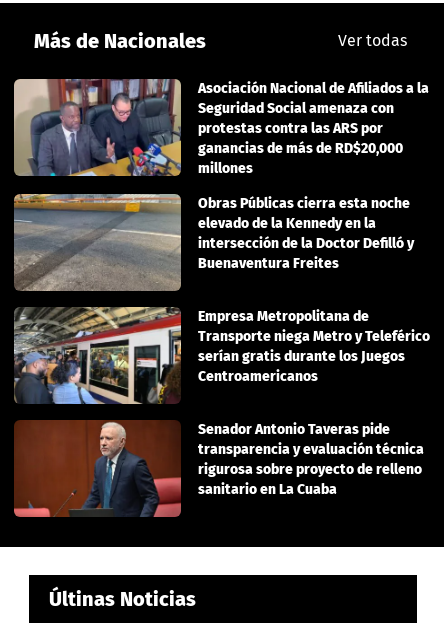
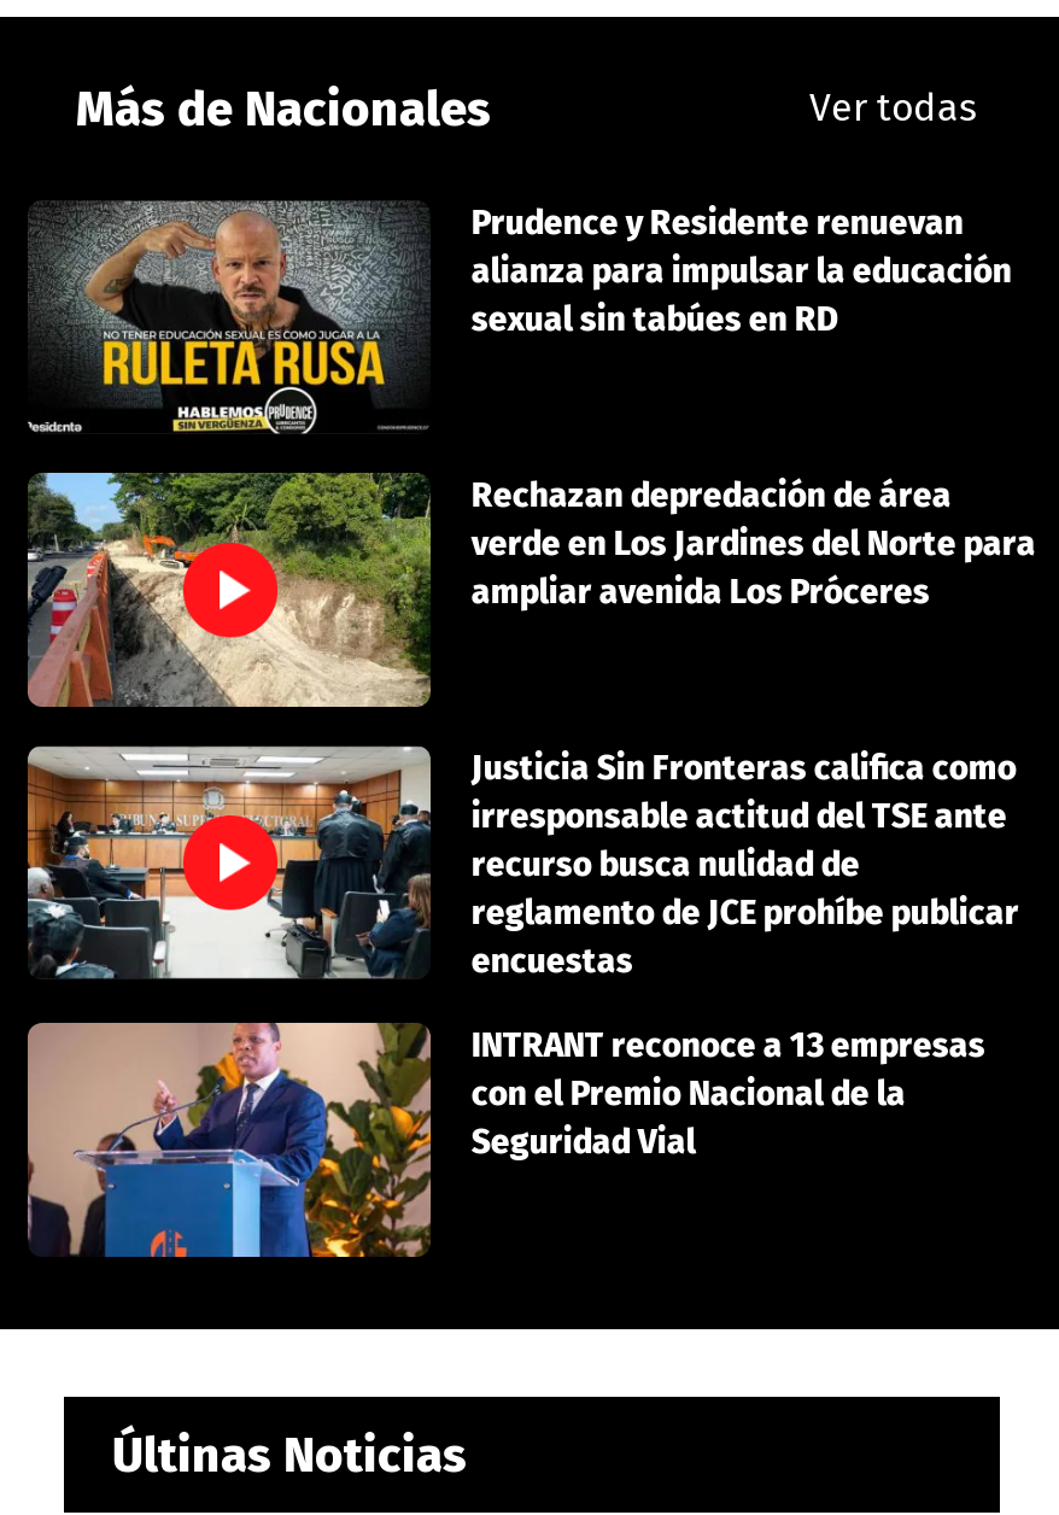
- [image]
- Asociación Nacional de Afiliados a la
- Seguridad Social amenaza con
- protestas contra las ARS por
- ganancias de más de RD$20,000
- millones
+ [image]
+ Prudence y Residente renuevan
+ alianza para impulsar la educación
+ sexual sin tabúes en RD

- [image]
- Obras Públicas cierra esta noche
- elevado de la Kennedy en la
- intersección de la Doctor Defilló y
- Buenaventura Freites
+ [image]
+ Rechazan depredación de área
+ verde en Los Jardines del Norte para
+ ampliar avenida Los Próceres

- [image]
- Empresa Metropolitana de
- Transporte niega Metro y Teleférico
- serían gratis durante los Juegos
- Centroamericanos
+ [image]
+ Justicia Sin Fronteras califica como
+ irresponsable actitud del TSE ante
+ recurso busca nulidad de
+ reglamento de JCE prohíbe publicar
+ encuestas

- [image]
- Senador Antonio Taveras pide
- transparencia y evaluación técnica
- rigurosa sobre proyecto de relleno
- sanitario en La Cuaba
+ [image]
+ INTRANT reconoce a 13 empresas
+ con el Premio Nacional de la
+ Seguridad Vial
